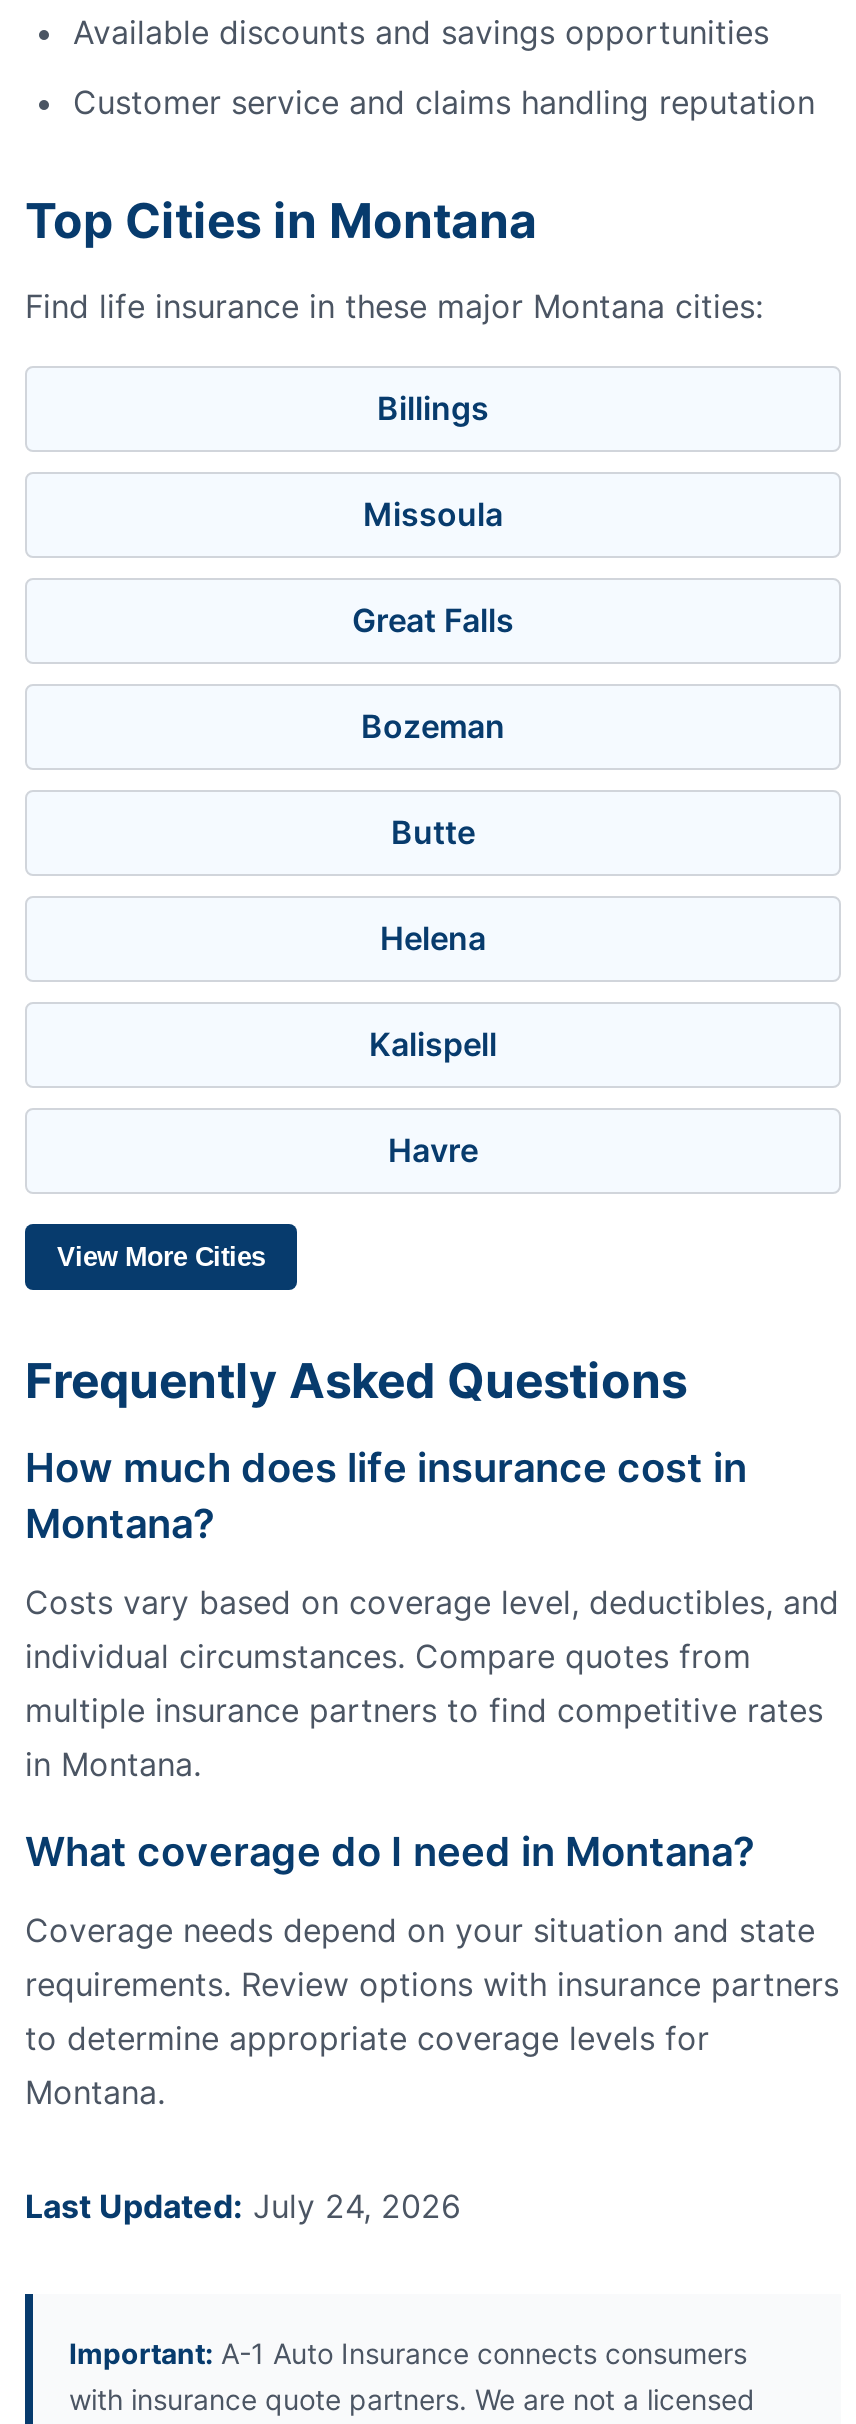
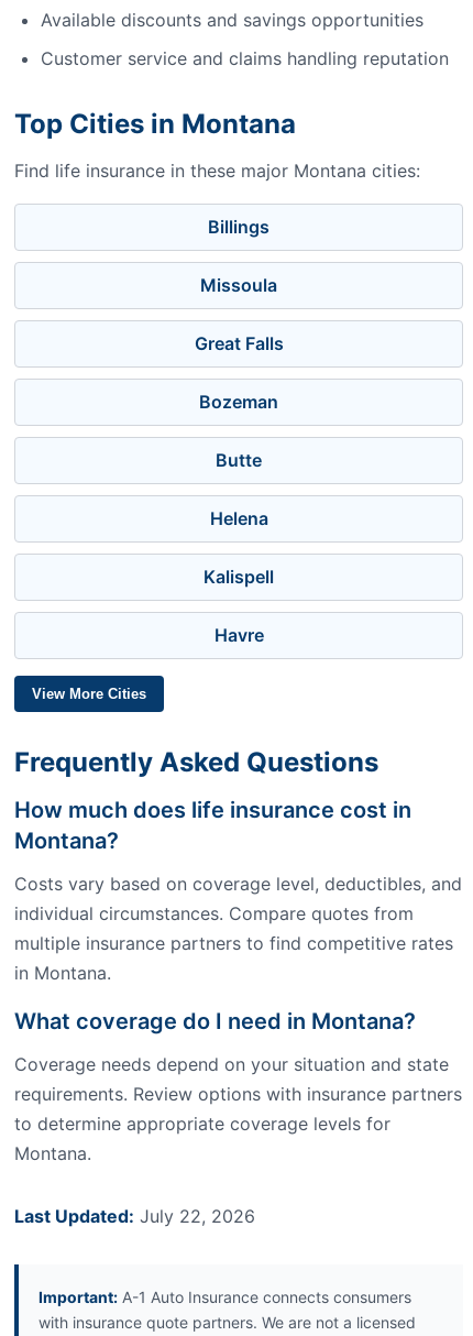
- Last Updated: July 24, 2026
+ Last Updated: July 22, 2026
